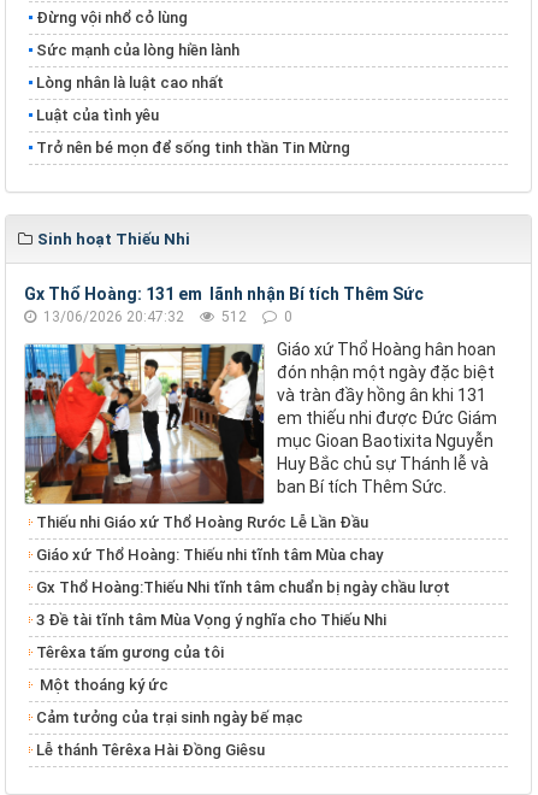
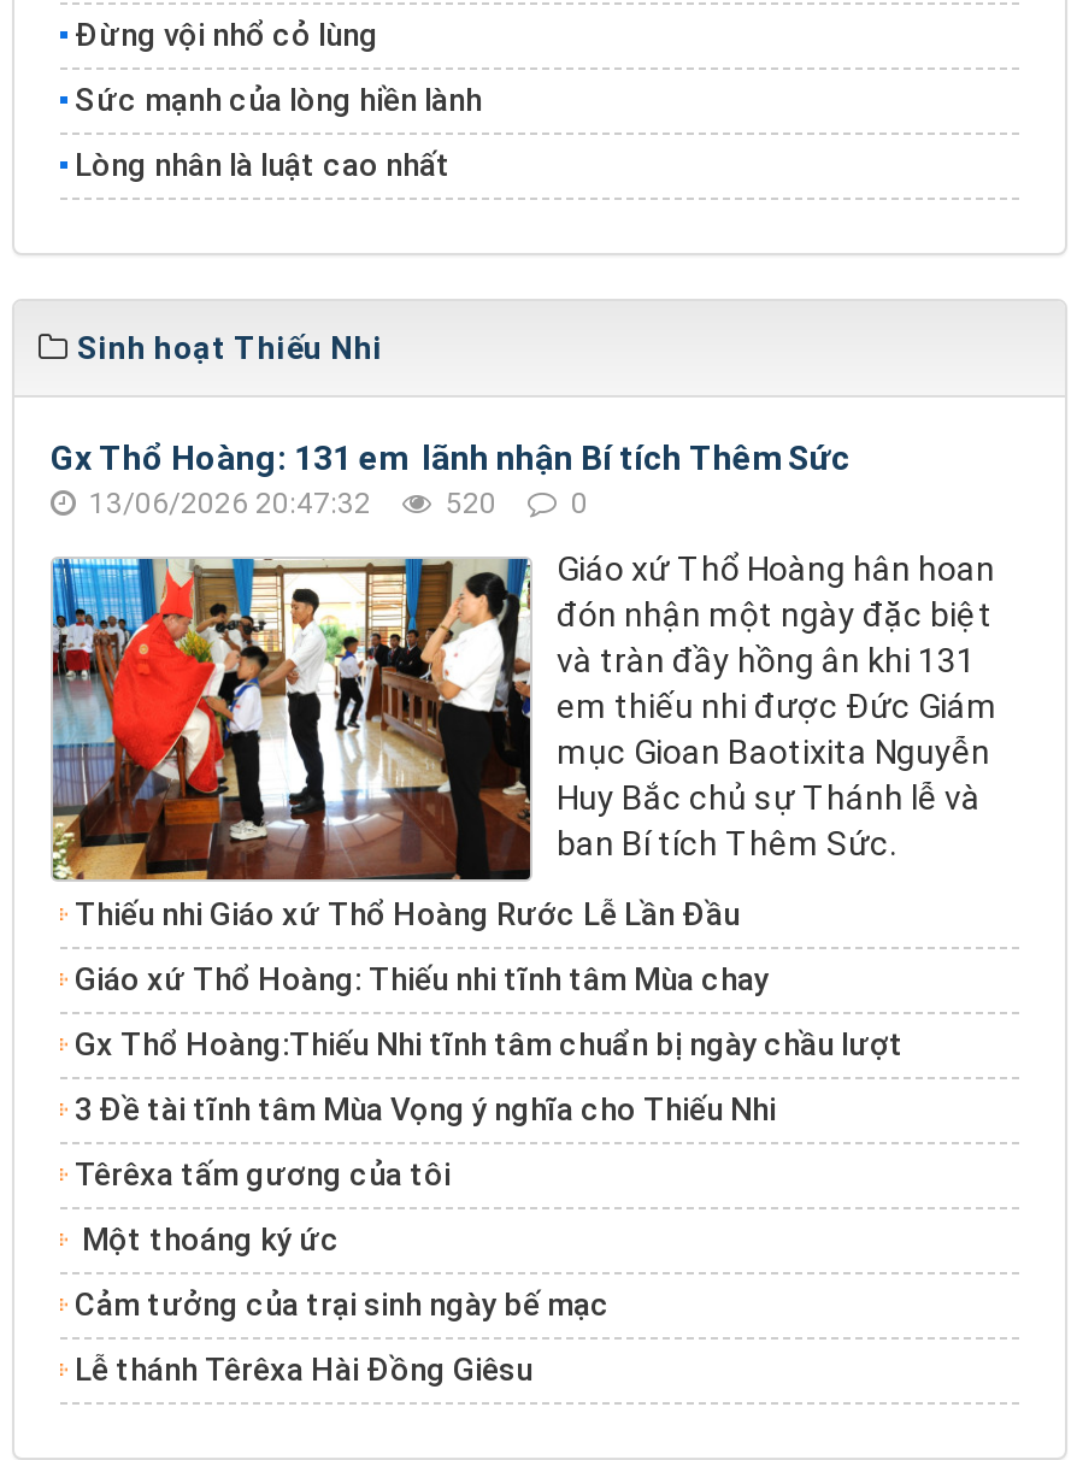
- Luật của tình yêu
- Trở nên bé mọn để sống tinh thần Tin Mừng

- 13/06/2026 20:47:32 512 0
+ 13/06/2026 20:47:32 520 0
